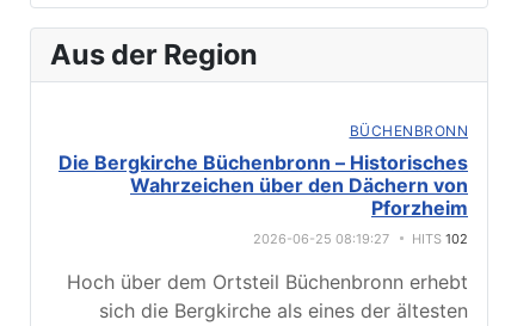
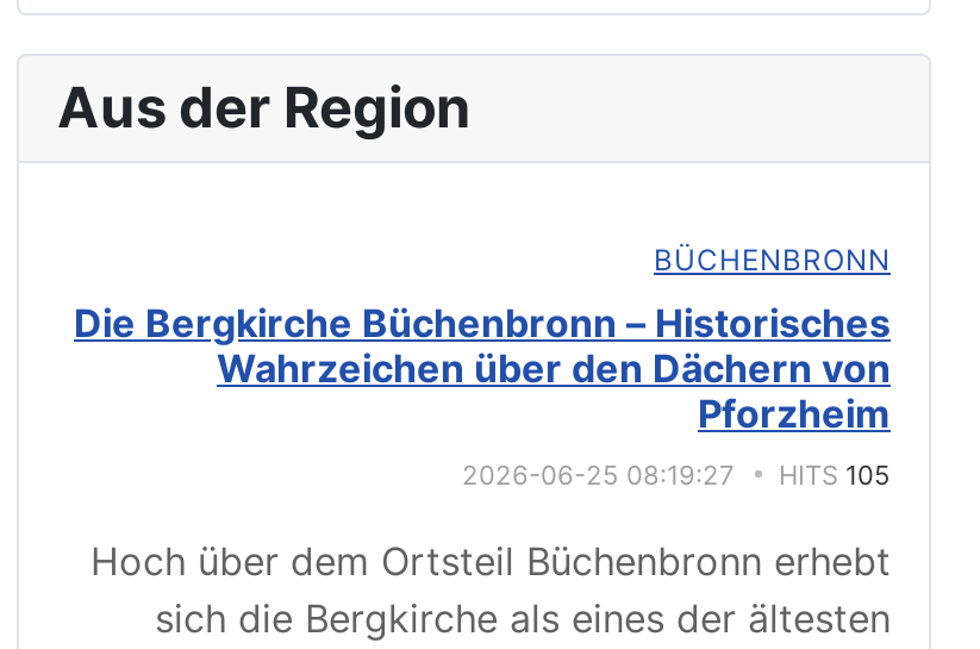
- 2026-06-25 08:19:27 HITS 102
+ 2026-06-25 08:19:27 HITS 105
